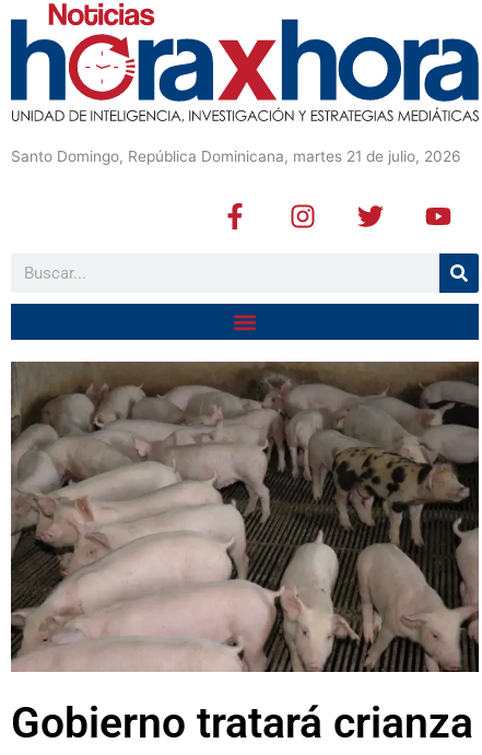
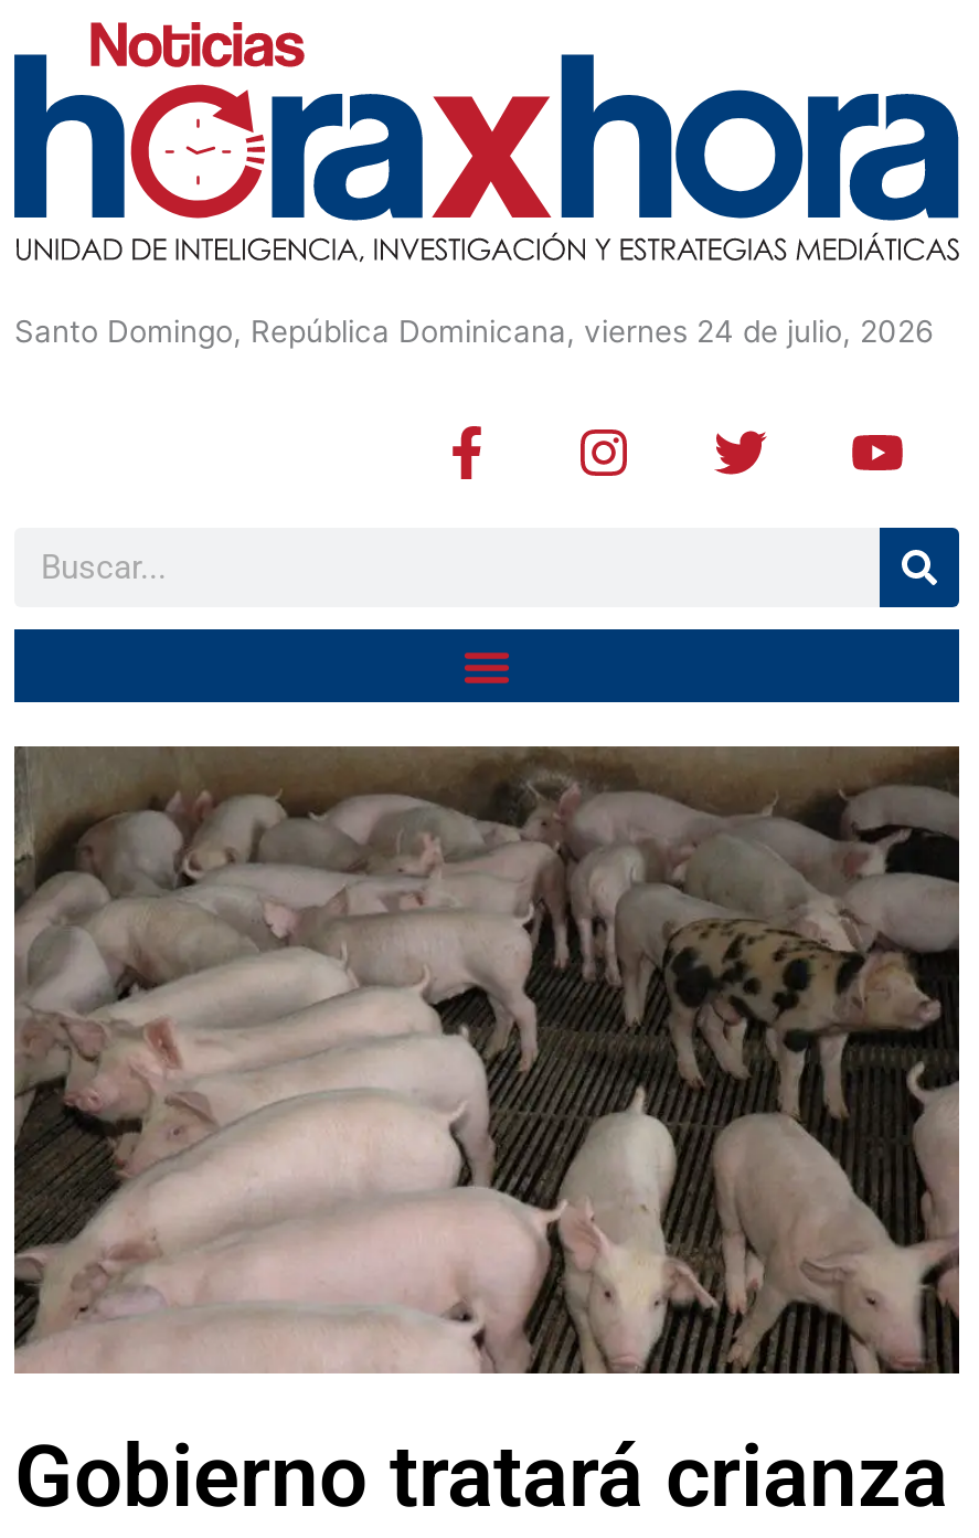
- Santo Domingo, República Dominicana, martes 21 de julio, 2026
+ Santo Domingo, República Dominicana, viernes 24 de julio, 2026
